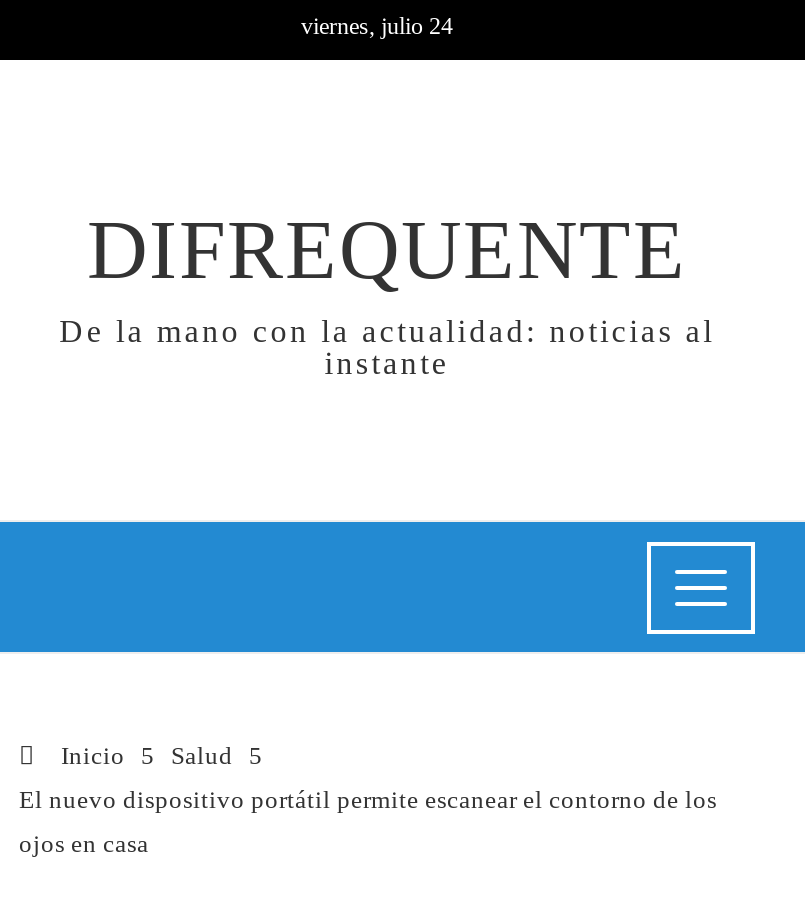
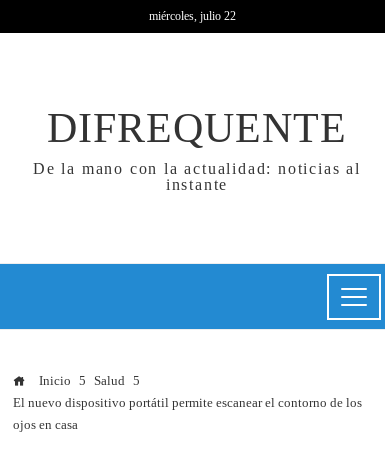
- viernes, julio 24
+ miércoles, julio 22
